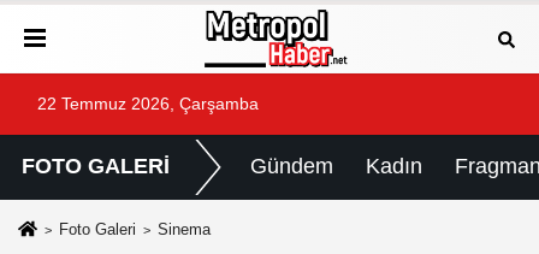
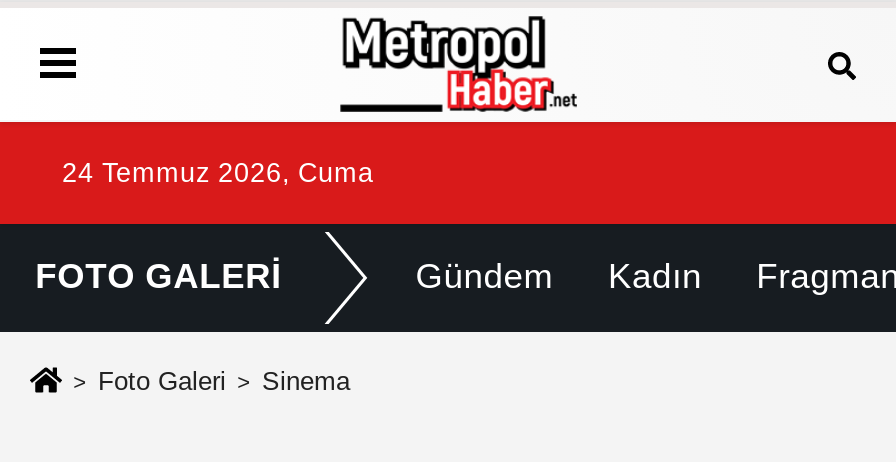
- 22 Temmuz 2026, Çarşamba
+ 24 Temmuz 2026, Cuma
